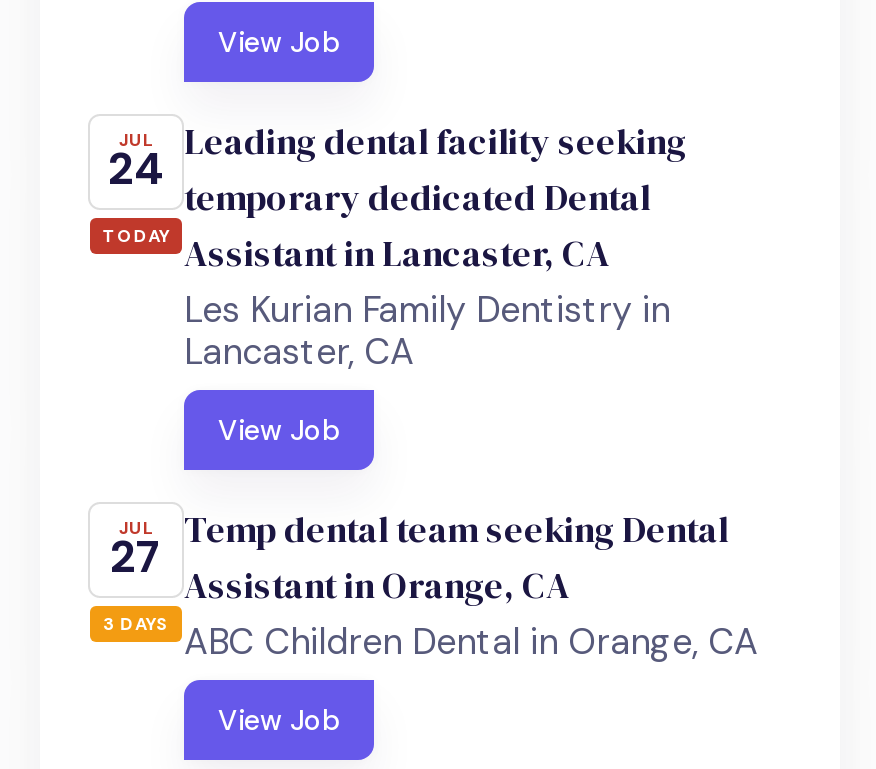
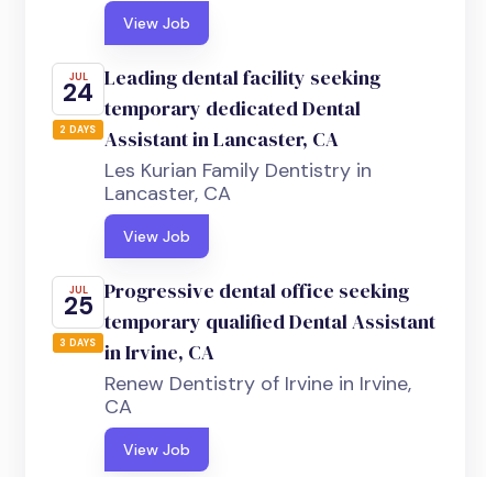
- TODAY
+ 2 DAYS

- Temp dental team seeking Dental
- Assistant in Orange, CA
- ABC Children Dental in Orange, CA
+ Progressive dental office seeking
+ temporary qualified Dental Assistant
+ in Irvine, CA
+ Renew Dentistry of Irvine in Irvine,
+ CA

- 27
+ 25
